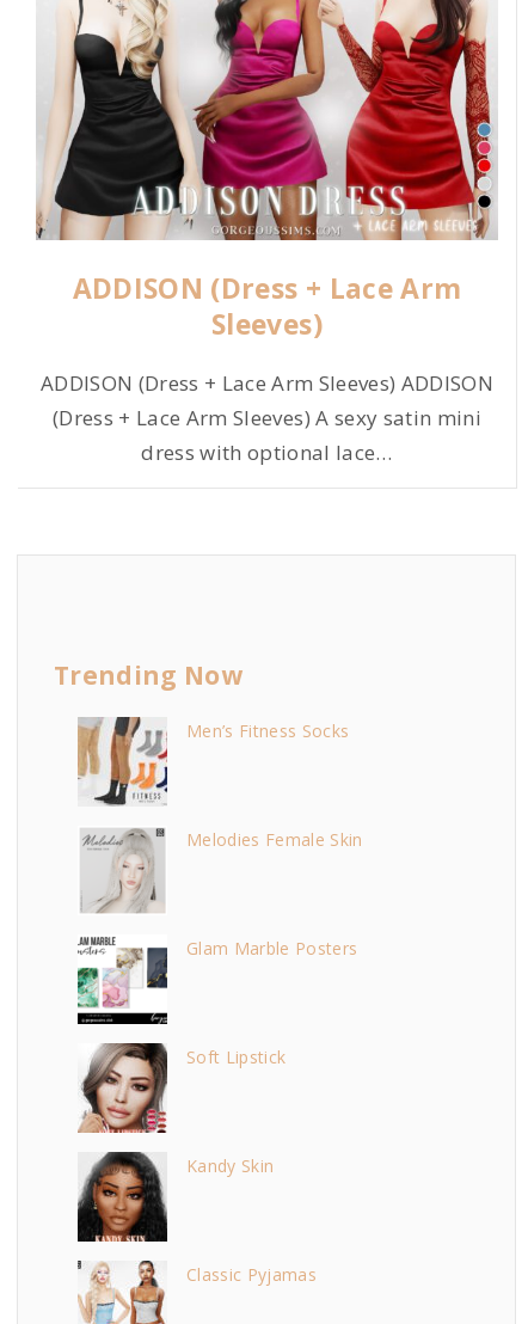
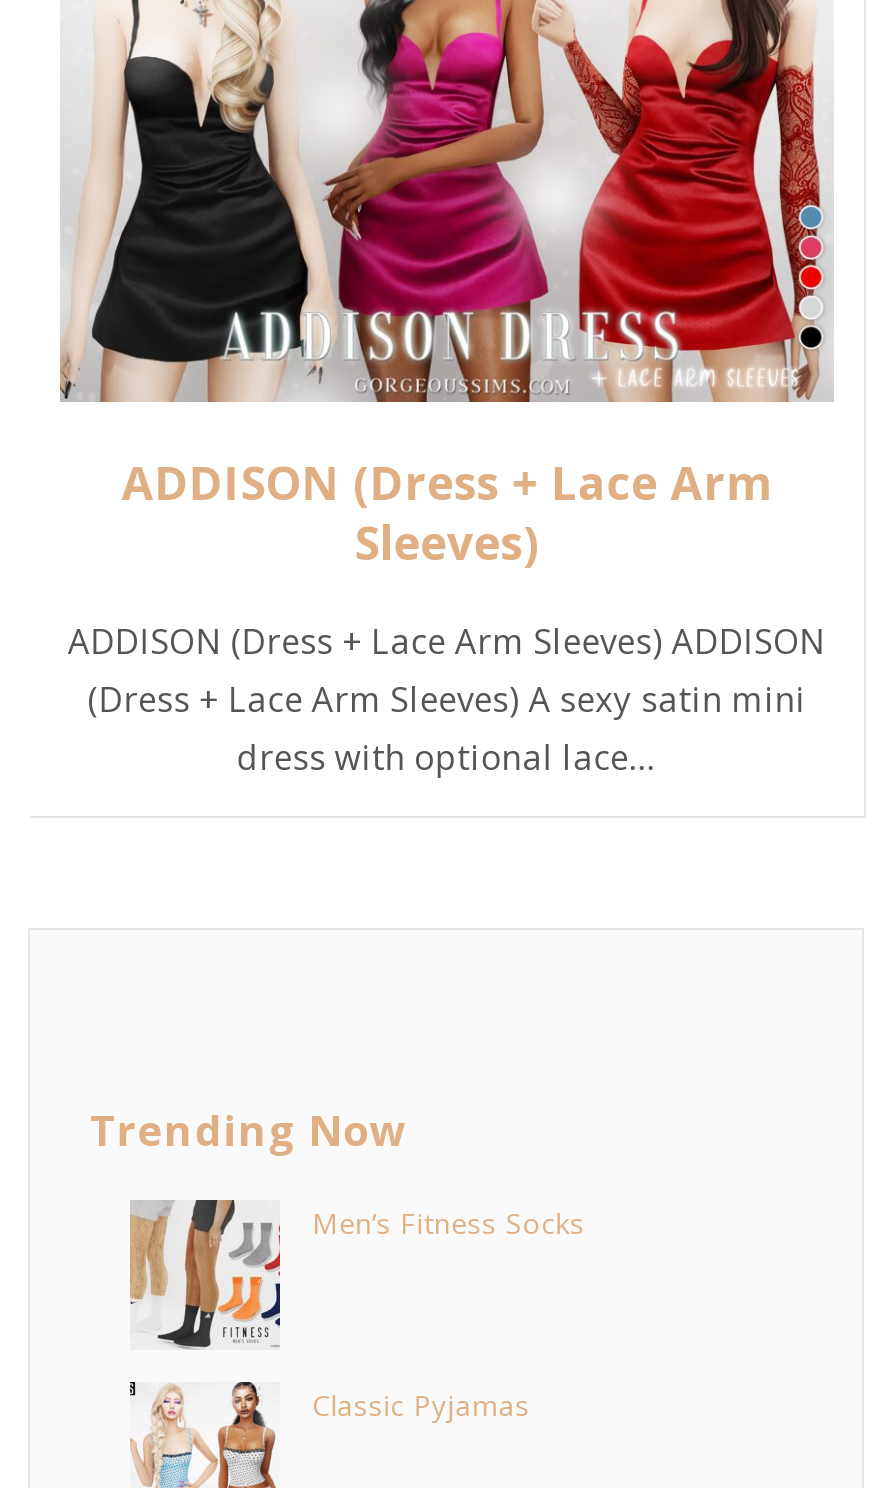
- [image]
- Melodies Female Skin

- [image]
- Glam Marble Posters

- [image]
- Soft Lipstick

- [image]
- Kandy Skin
